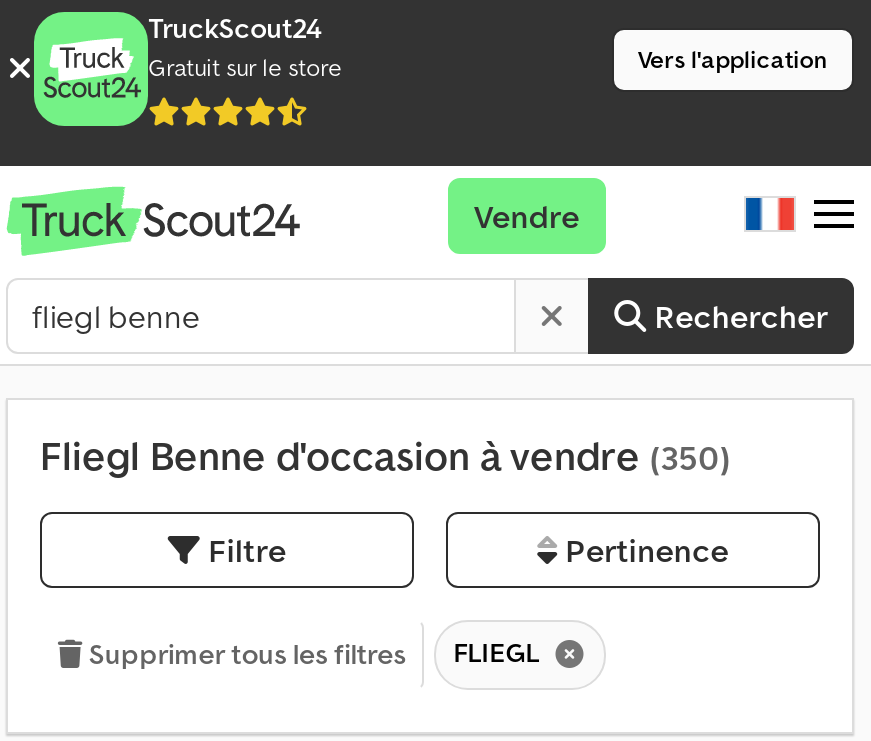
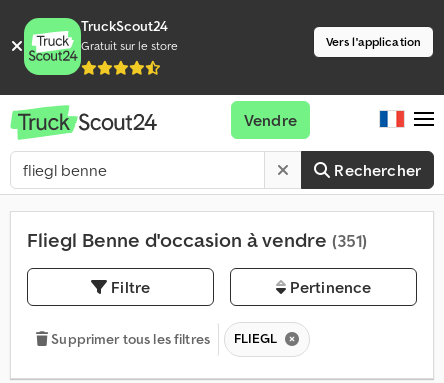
- Fliegl Benne d'occasion à vendre (350)
+ Fliegl Benne d'occasion à vendre (351)
